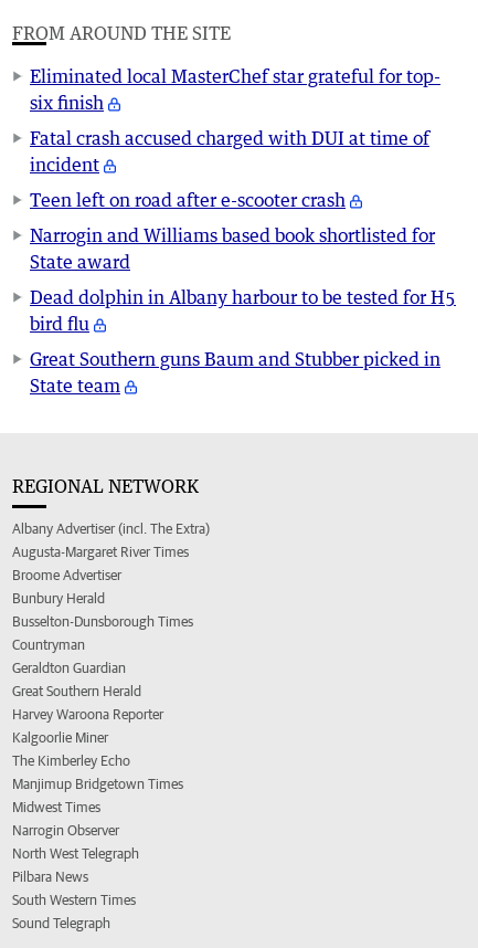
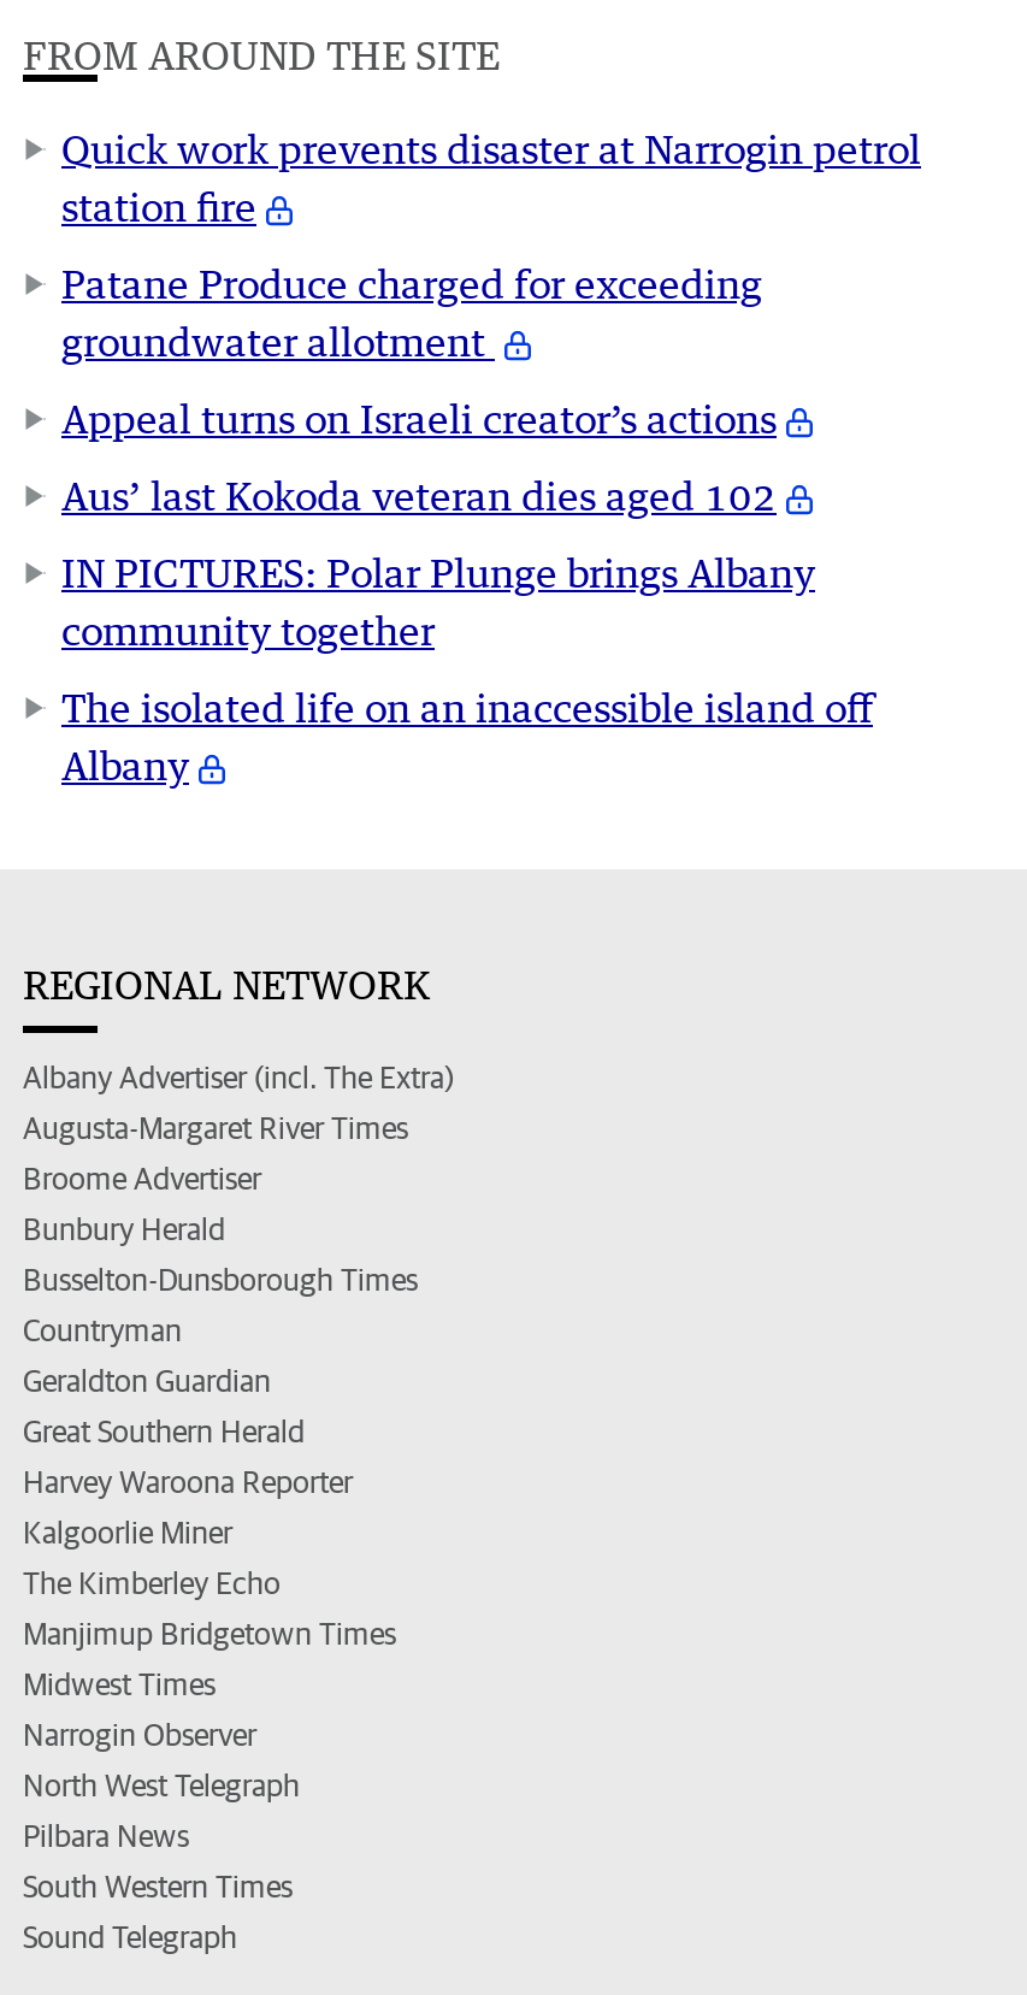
- Eliminated local MasterChef star grateful for top-
- six finish
+ Quick work prevents disaster at Narrogin petrol
+ station fire

- Fatal crash accused charged with DUI at time of
- incident
+ Patane Produce charged for exceeding
+ groundwater allotment

- Teen left on road after e-scooter crash
+ Appeal turns on Israeli creator’s actions

- Narrogin and Williams based book shortlisted for
- State award
+ Aus’ last Kokoda veteran dies aged 102

- Dead dolphin in Albany harbour to be tested for H5
- bird flu
+ IN PICTURES: Polar Plunge brings Albany
+ community together

- Great Southern guns Baum and Stubber picked in
- State team
+ The isolated life on an inaccessible island off
+ Albany
